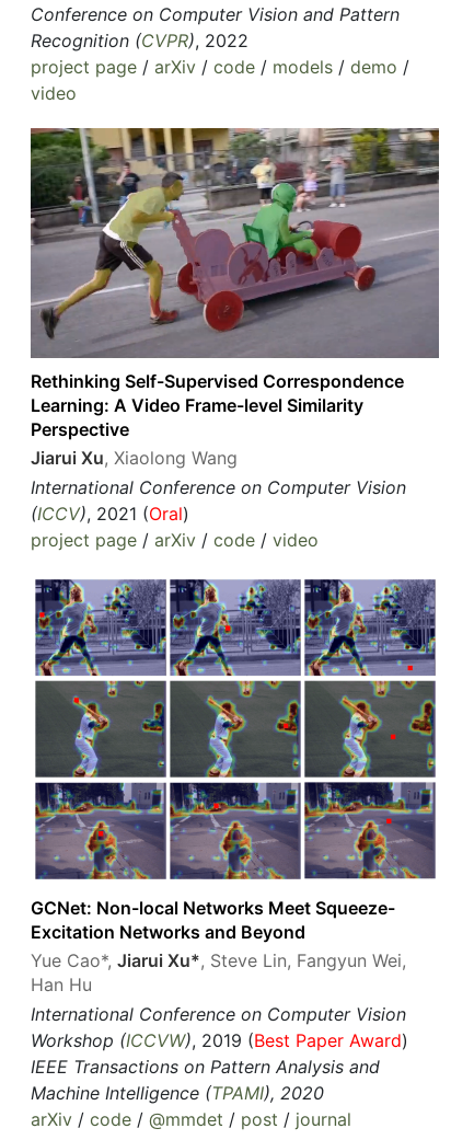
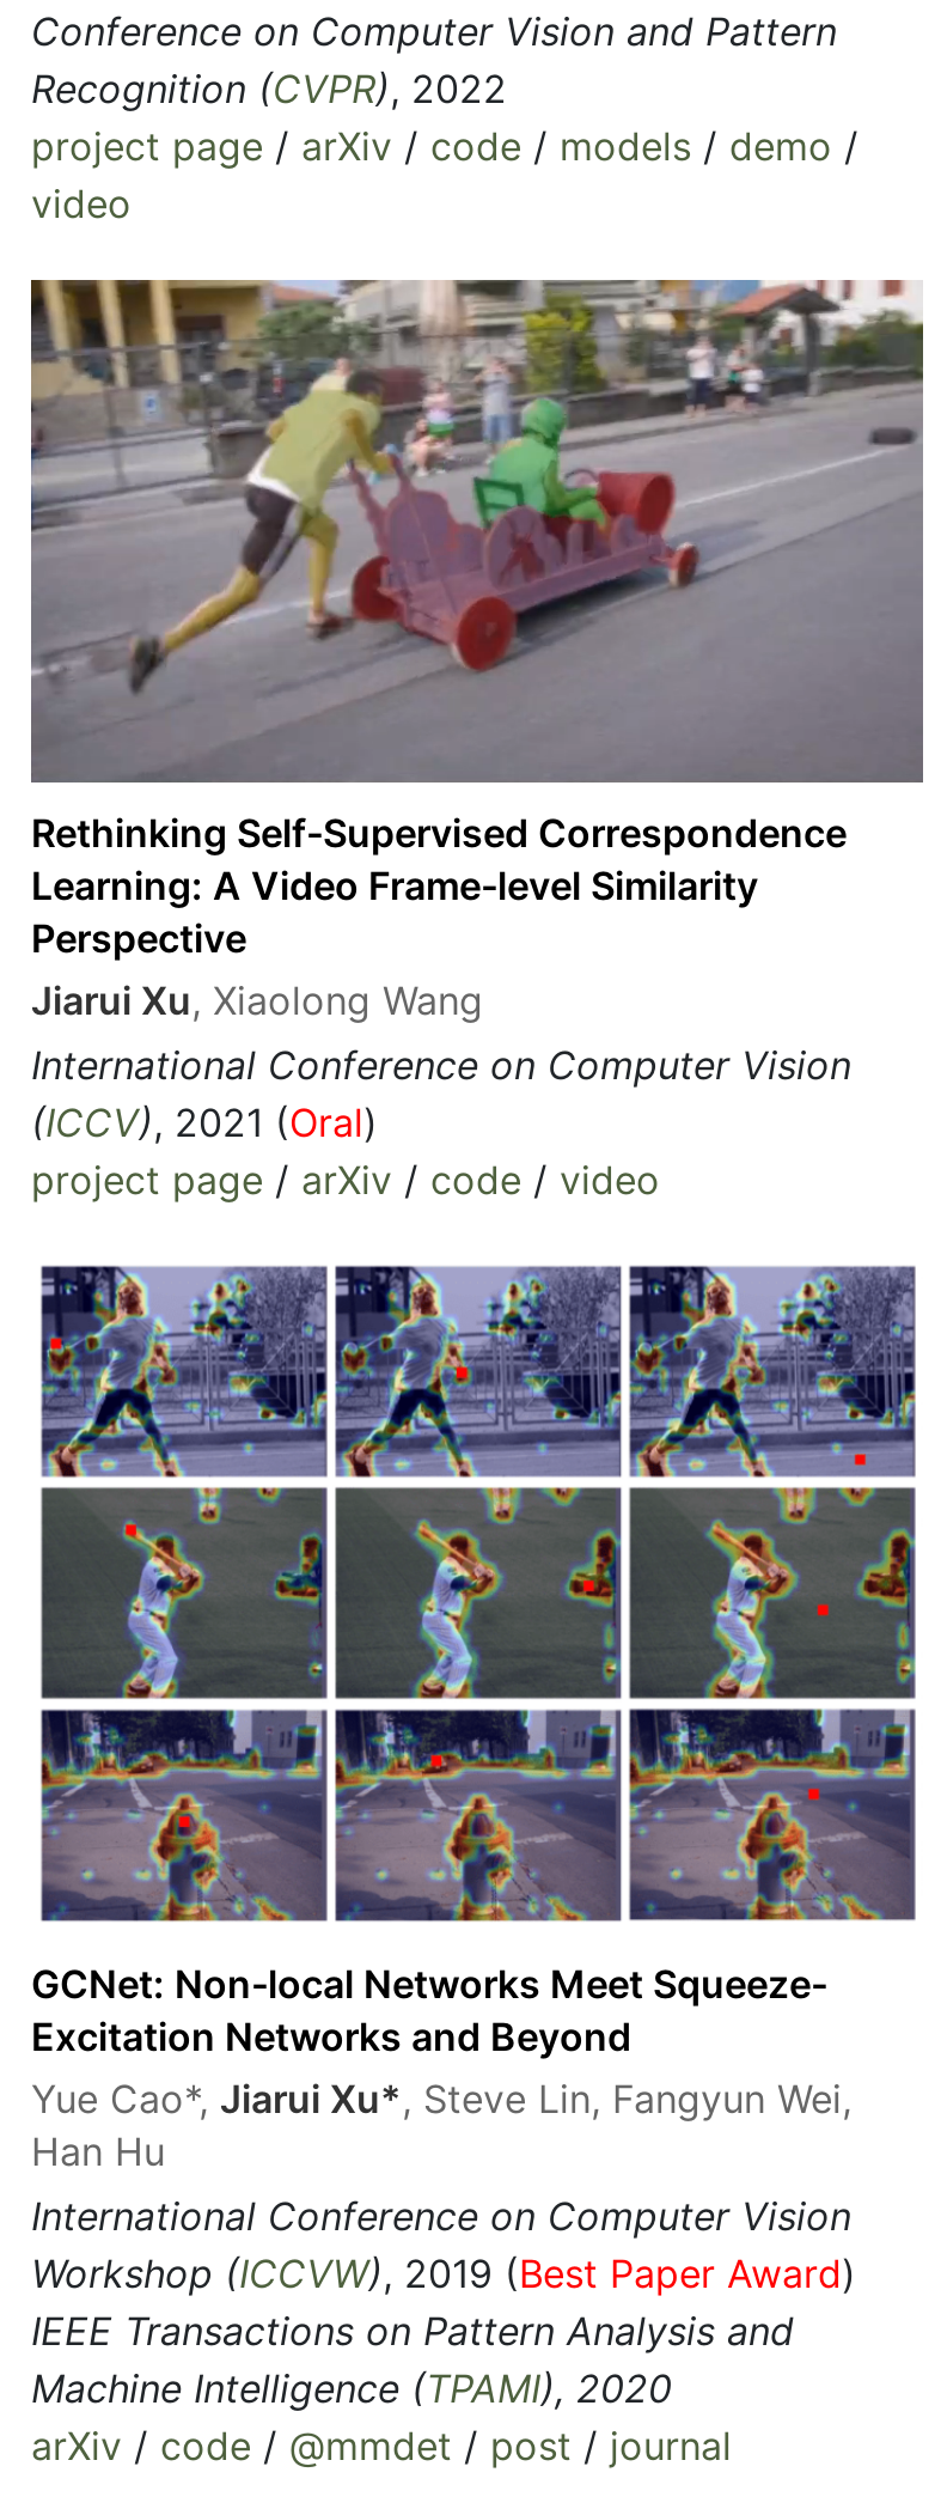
- [image]
+ [image]
